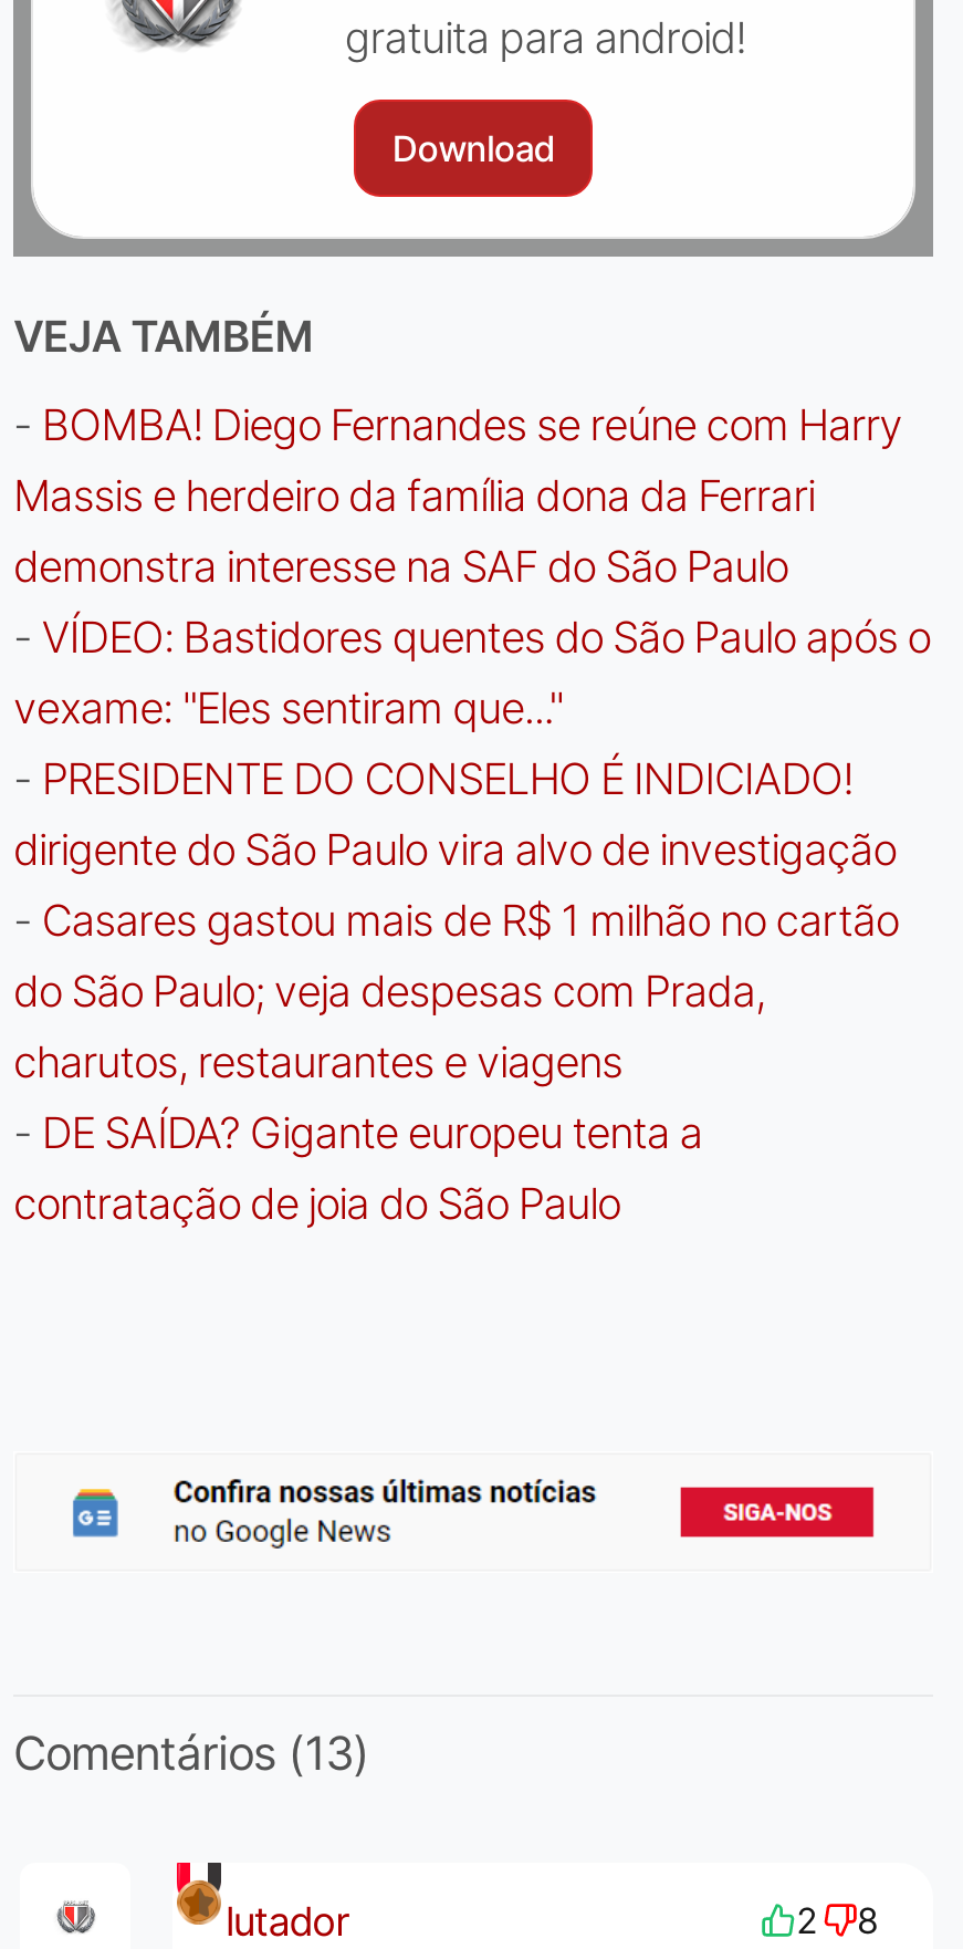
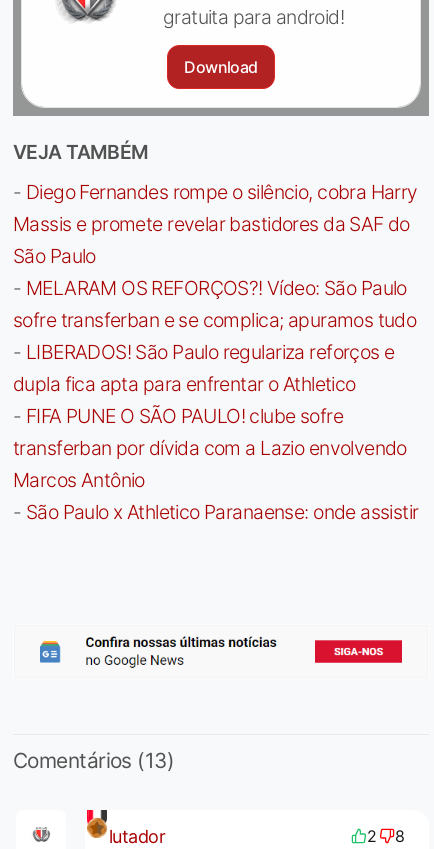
- - BOMBA! Diego Fernandes se reúne com Harry
- Massis e herdeiro da família dona da Ferrari
- demonstra interesse na SAF do São Paulo
- - VÍDEO: Bastidores quentes do São Paulo após o
- vexame: "Eles sentiram que..."
- - PRESIDENTE DO CONSELHO É INDICIADO!
- dirigente do São Paulo vira alvo de investigação
- - Casares gastou mais de R$ 1 milhão no cartão
- do São Paulo; veja despesas com Prada,
- charutos, restaurantes e viagens
- - DE SAÍDA? Gigante europeu tenta a
- contratação de joia do São Paulo
+ - Diego Fernandes rompe o silêncio, cobra Harry
+ Massis e promete revelar bastidores da SAF do
+ São Paulo
+ - MELARAM OS REFORÇOS?! Vídeo: São Paulo
+ sofre transferban e se complica; apuramos tudo
+ - LIBERADOS! São Paulo regulariza reforços e
+ dupla fica apta para enfrentar o Athletico
+ - FIFA PUNE O SÃO PAULO! clube sofre
+ transferban por dívida com a Lazio envolvendo
+ Marcos Antônio
+ - São Paulo x Athletico Paranaense: onde assistir
